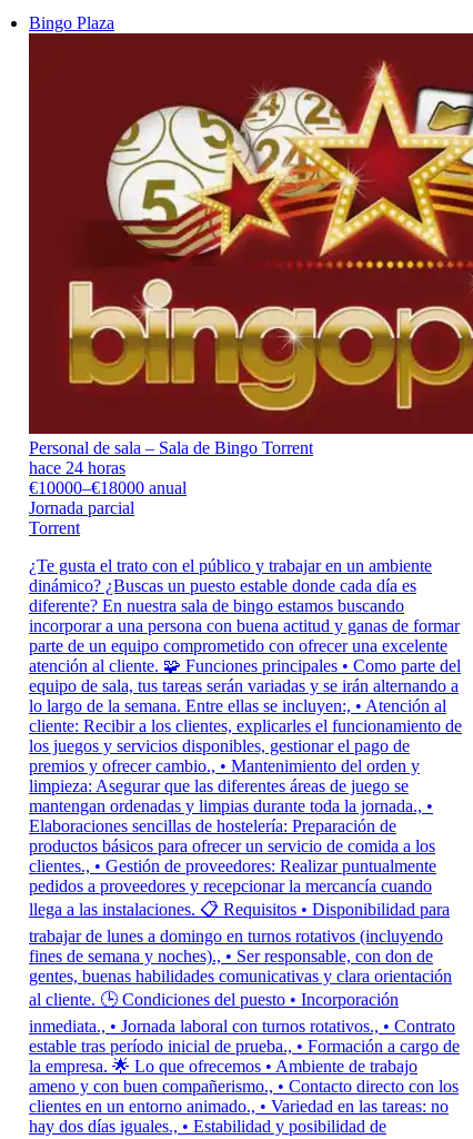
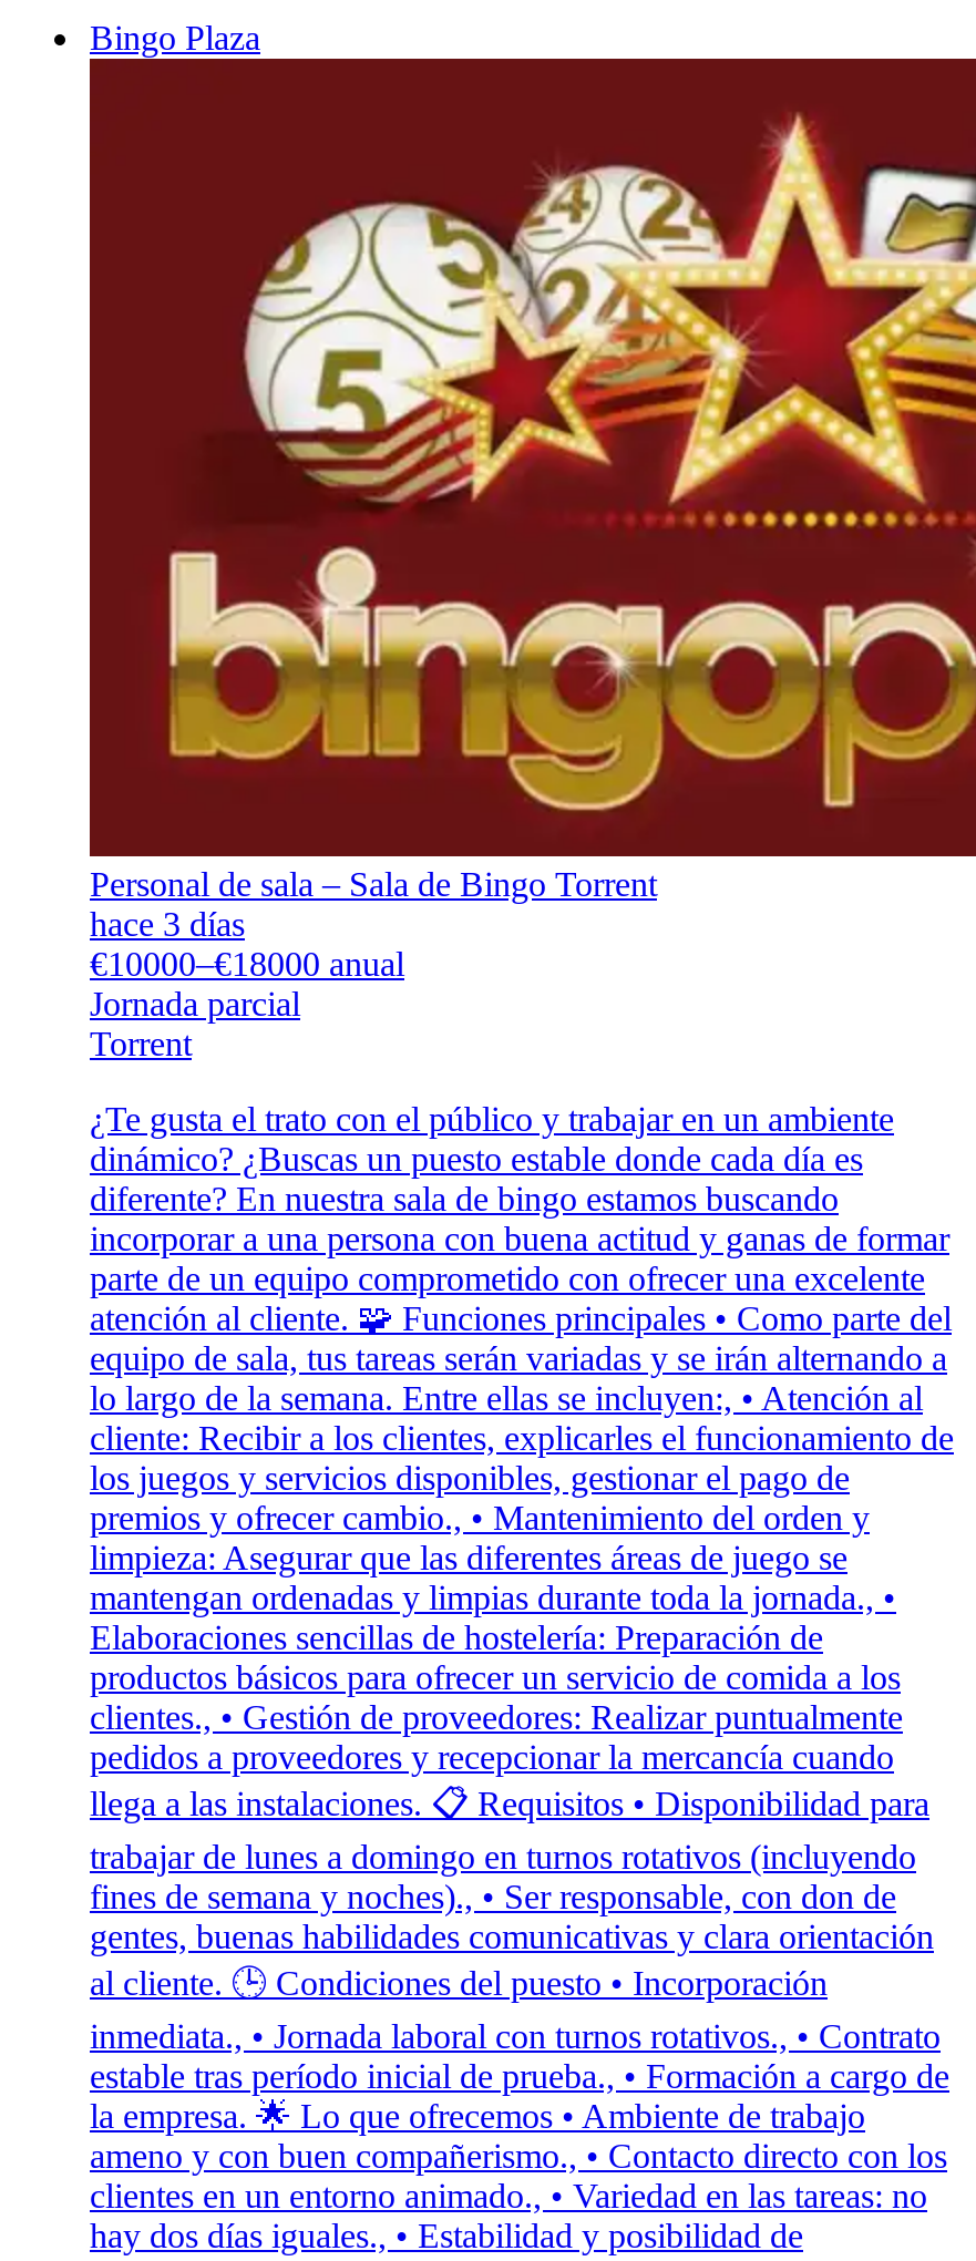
- hace 24 horas
+ hace 3 días
